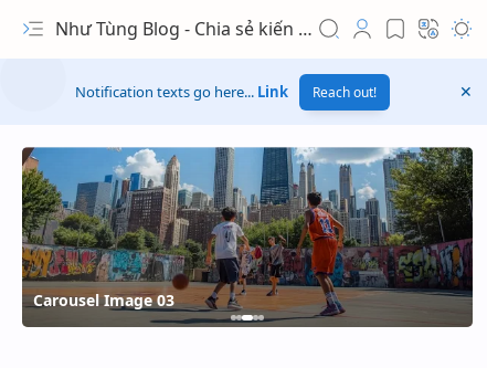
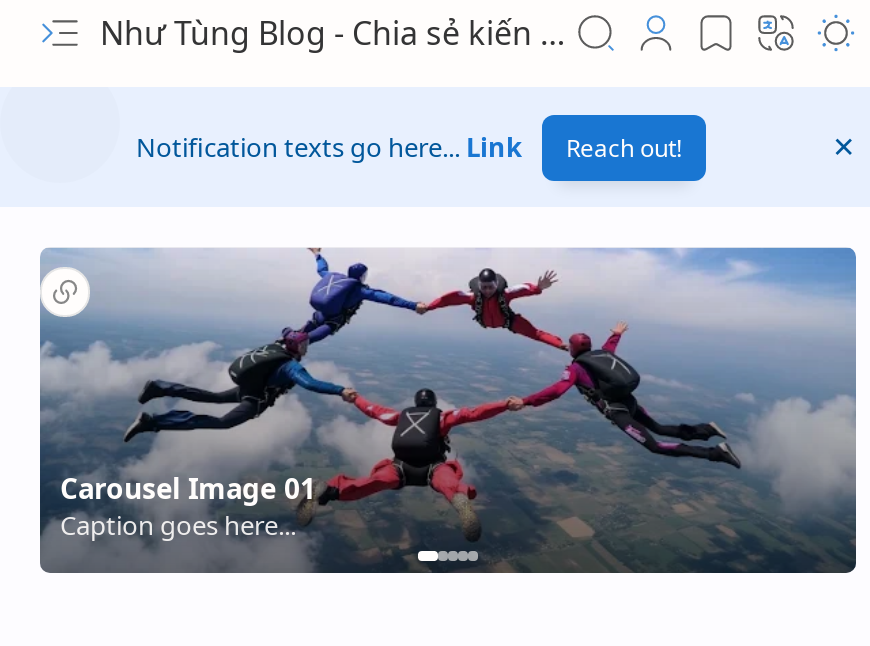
- [image]
+ [image]
